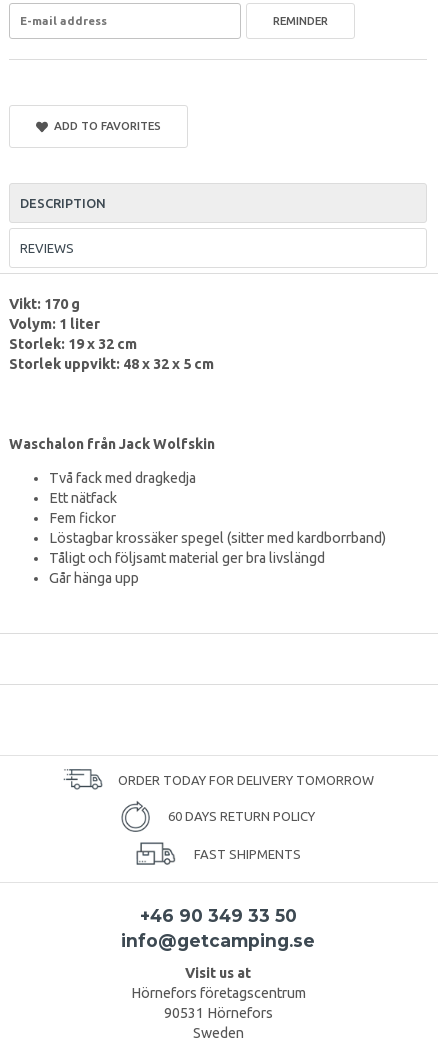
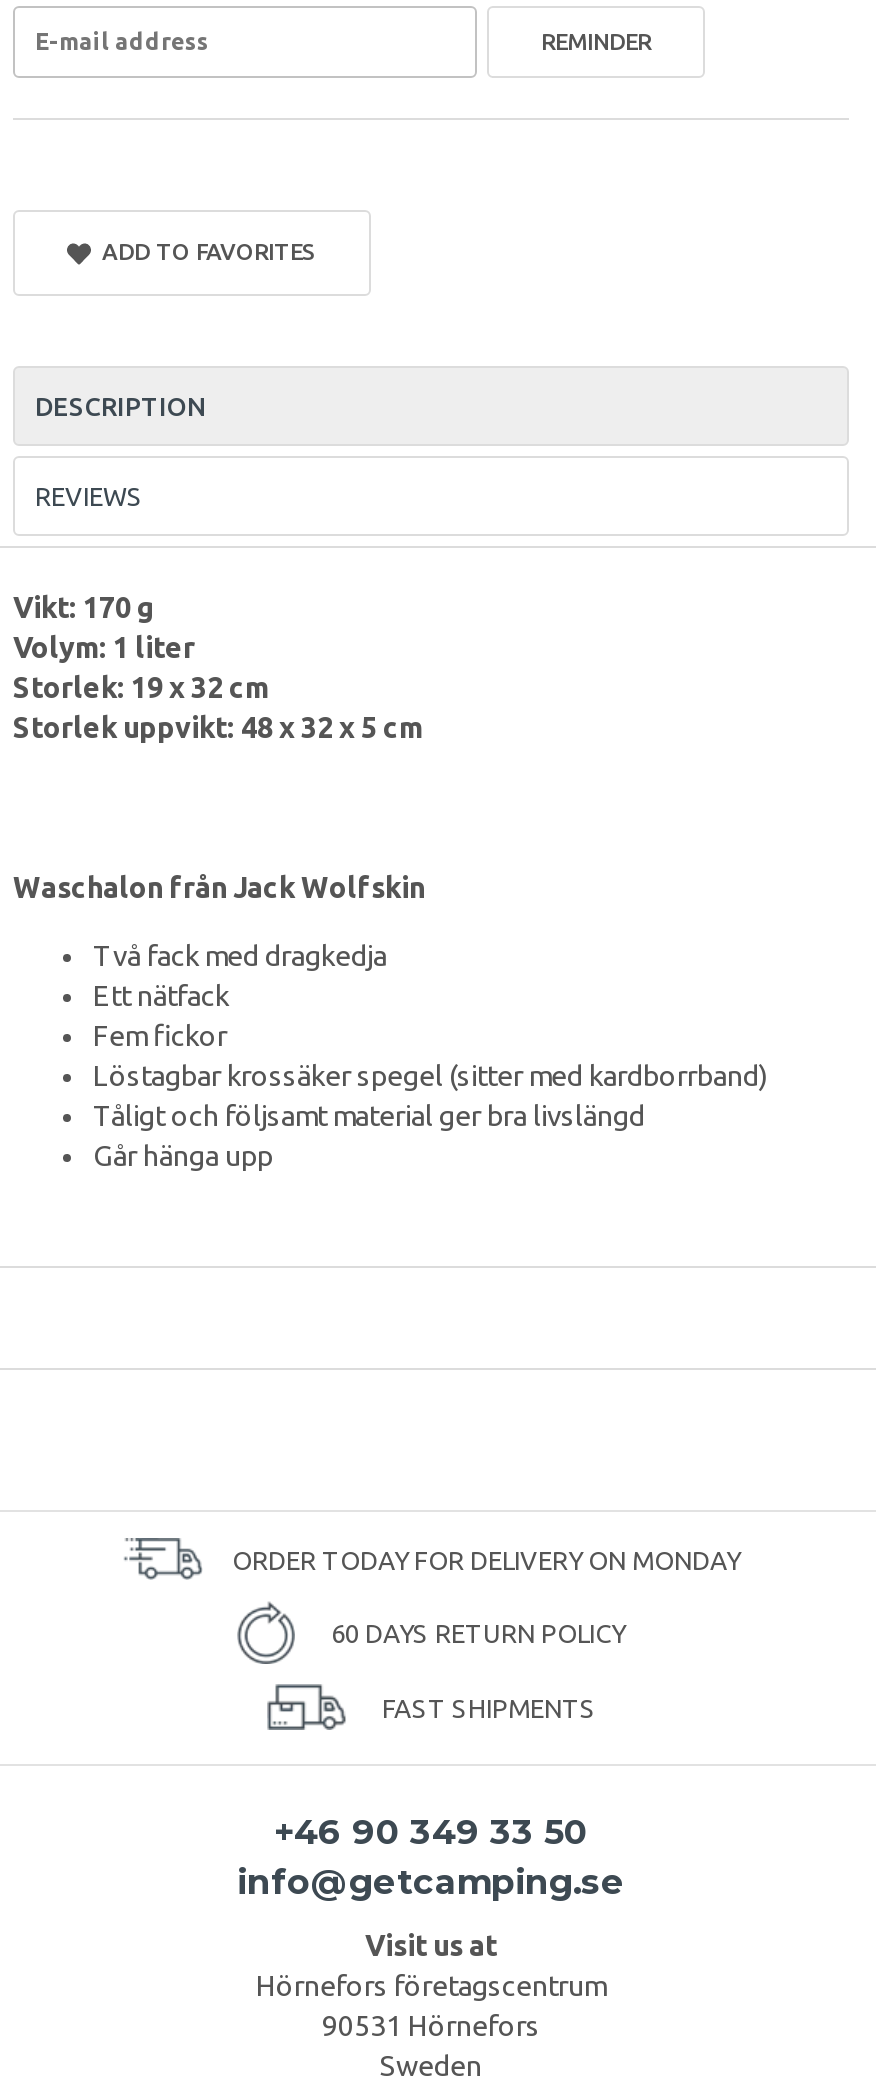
- ORDER TODAY FOR DELIVERY TOMORROW
+ ORDER TODAY FOR DELIVERY ON MONDAY
